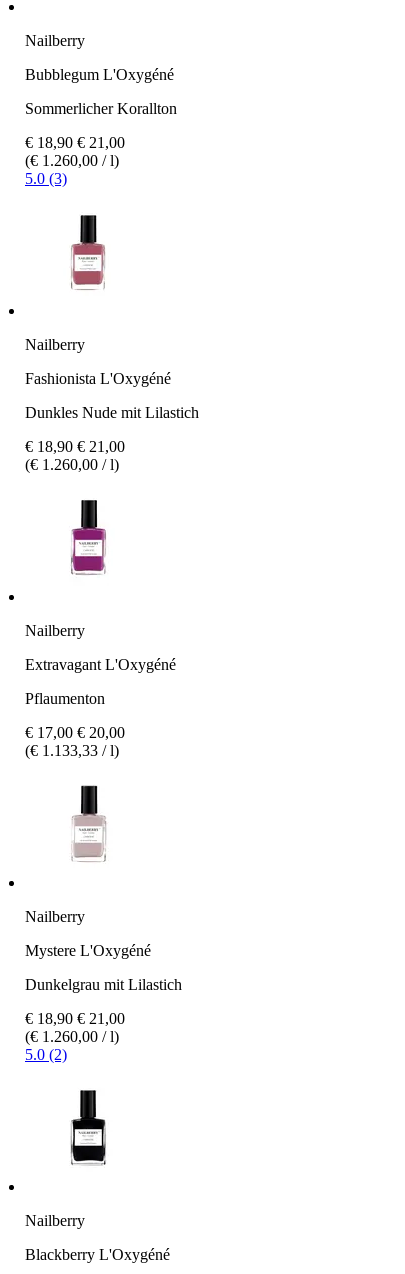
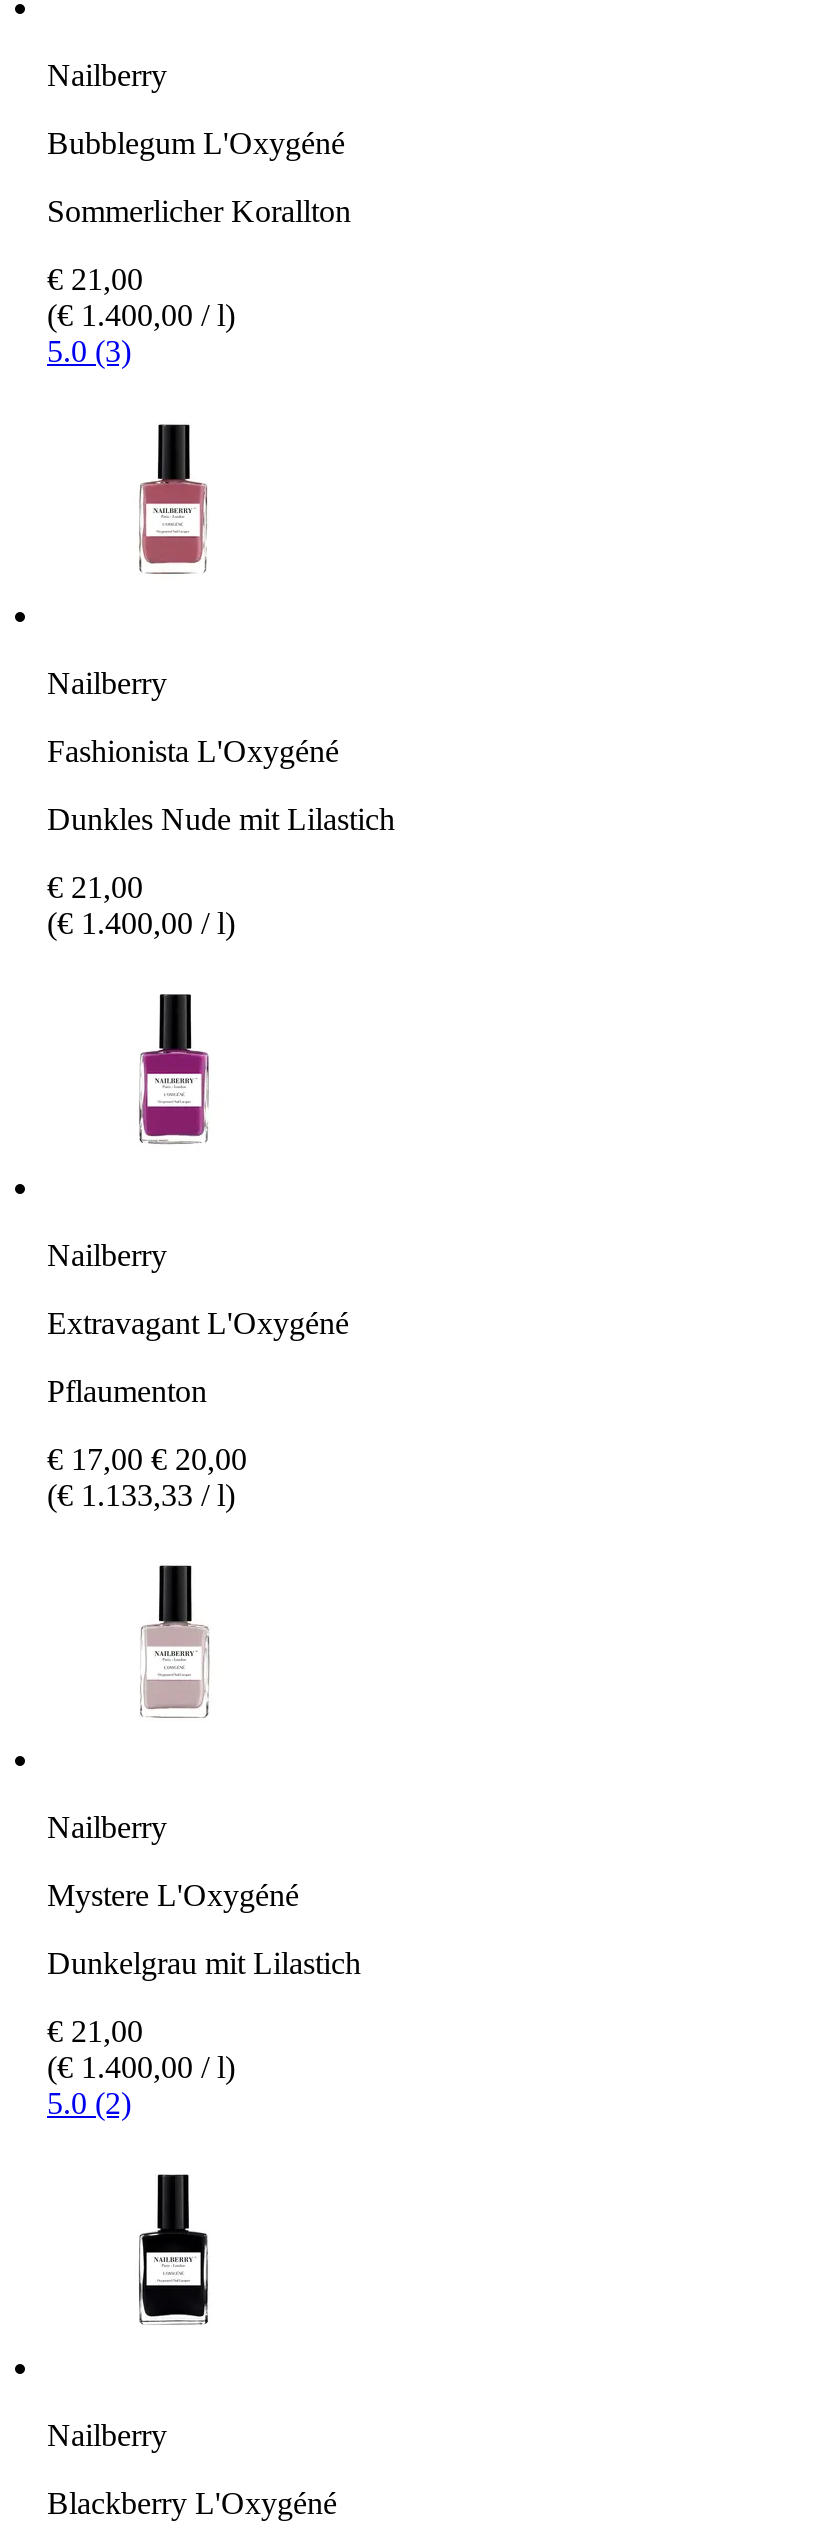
- € 18,90 € 21,00
- (€ 1.260,00 / l)
+ € 21,00
+ (€ 1.400,00 / l)

- € 18,90 € 21,00
- (€ 1.260,00 / l)
+ € 21,00
+ (€ 1.400,00 / l)

- € 18,90 € 21,00
- (€ 1.260,00 / l)
+ € 21,00
+ (€ 1.400,00 / l)
